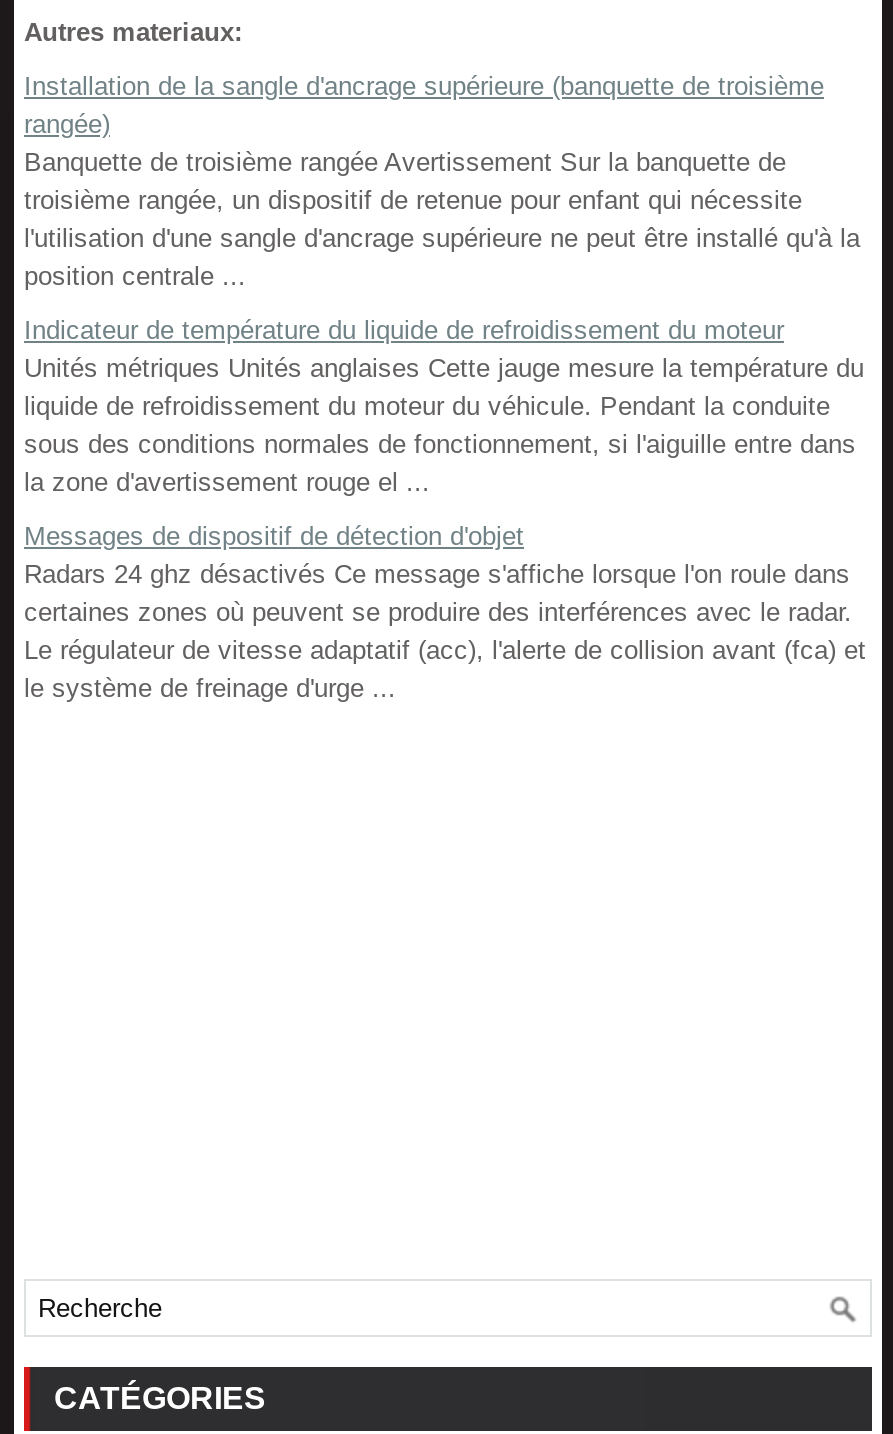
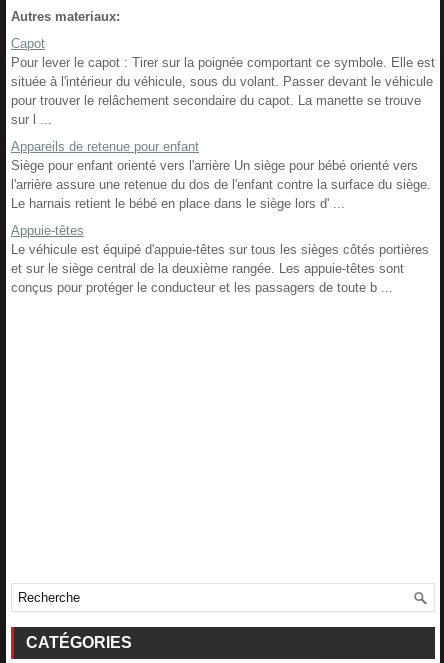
- Installation de la sangle d'ancrage supérieure (banquette de troisième
- rangée)
- Banquette de troisième rangée Avertissement Sur la banquette de
- troisième rangée, un dispositif de retenue pour enfant qui nécessite
- l'utilisation d'une sangle d'ancrage supérieure ne peut être installé qu'à la
- position centrale ...
+ Capot
+ Pour lever le capot : Tirer sur la poignée comportant ce symbole. Elle est
+ située à l'intérieur du véhicule, sous du volant. Passer devant le véhicule
+ pour trouver le relâchement secondaire du capot. La manette se trouve
+ sur l ...

- Indicateur de température du liquide de refroidissement du moteur
- Unités métriques Unités anglaises Cette jauge mesure la température du
- liquide de refroidissement du moteur du véhicule. Pendant la conduite
- sous des conditions normales de fonctionnement, si l'aiguille entre dans
- la zone d'avertissement rouge el ...
+ Appareils de retenue pour enfant
+ Siège pour enfant orienté vers l'arrière Un siège pour bébé orienté vers
+ l'arrière assure une retenue du dos de l'enfant contre la surface du siège.
+ Le harnais retient le bébé en place dans le siège lors d' ...

- Messages de dispositif de détection d'objet
- Radars 24 ghz désactivés Ce message s'affiche lorsque l'on roule dans
- certaines zones où peuvent se produire des interférences avec le radar.
- Le régulateur de vitesse adaptatif (acc), l'alerte de collision avant (fca) et
- le système de freinage d'urge ...
+ Appuie-têtes
+ Le véhicule est équipé d'appuie-têtes sur tous les sièges côtés portières
+ et sur le siège central de la deuxième rangée. Les appuie-têtes sont
+ conçus pour protéger le conducteur et les passagers de toute b ...
